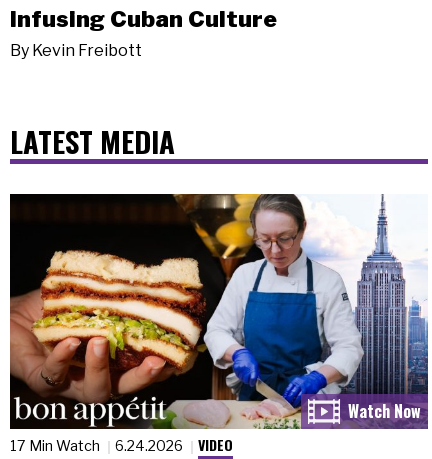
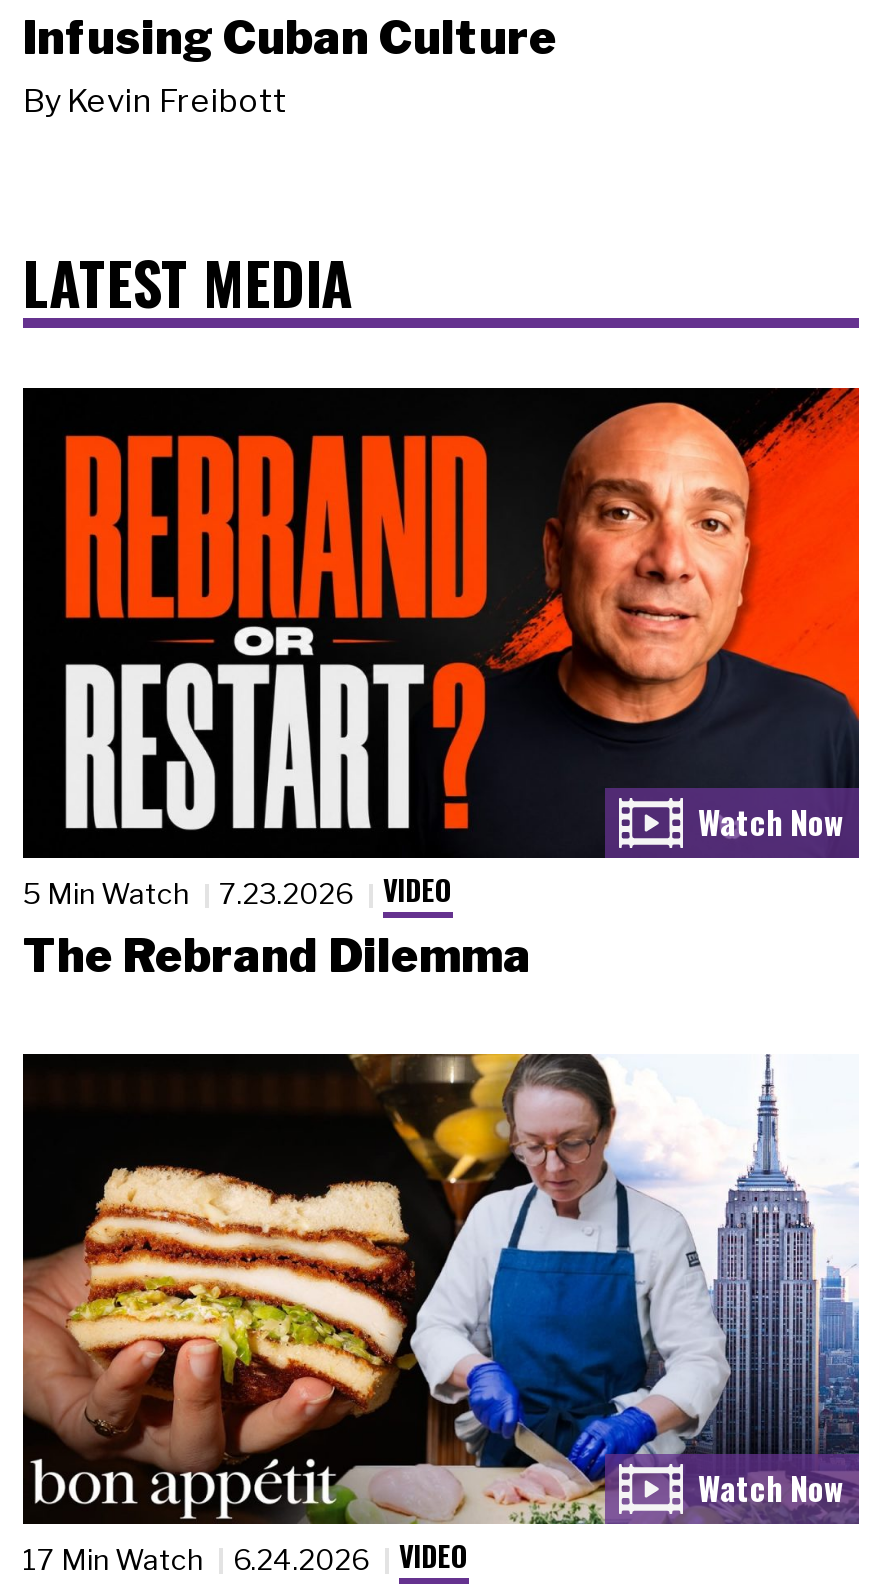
+ [image]
+ 5 Min Watch
+ 7.23.2026
+ VIDEO
+ The Rebrand Dilemma
